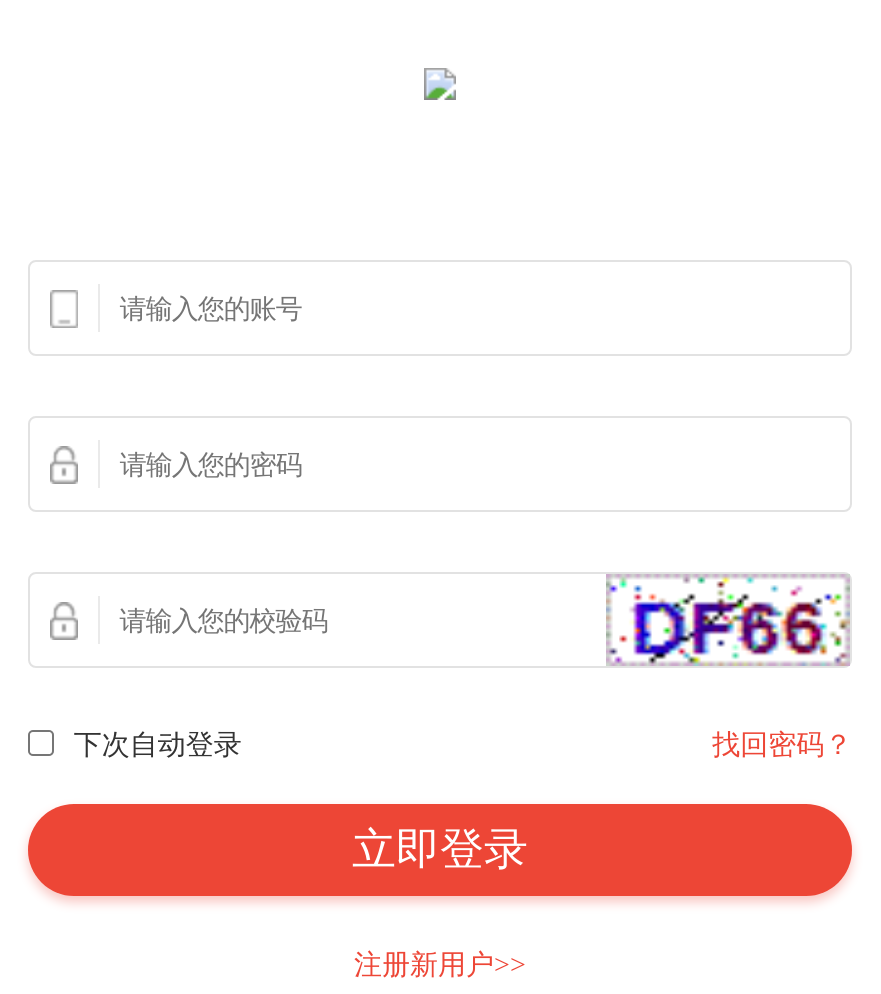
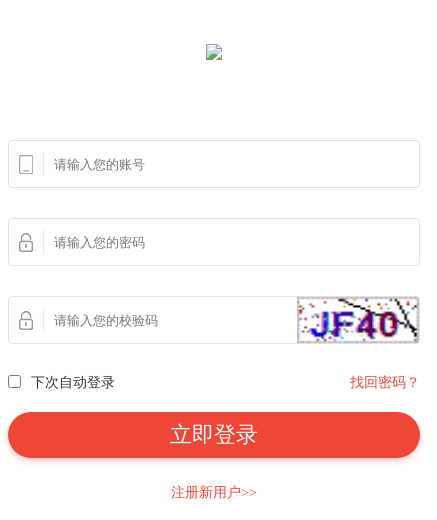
- [image]
+ [image]
